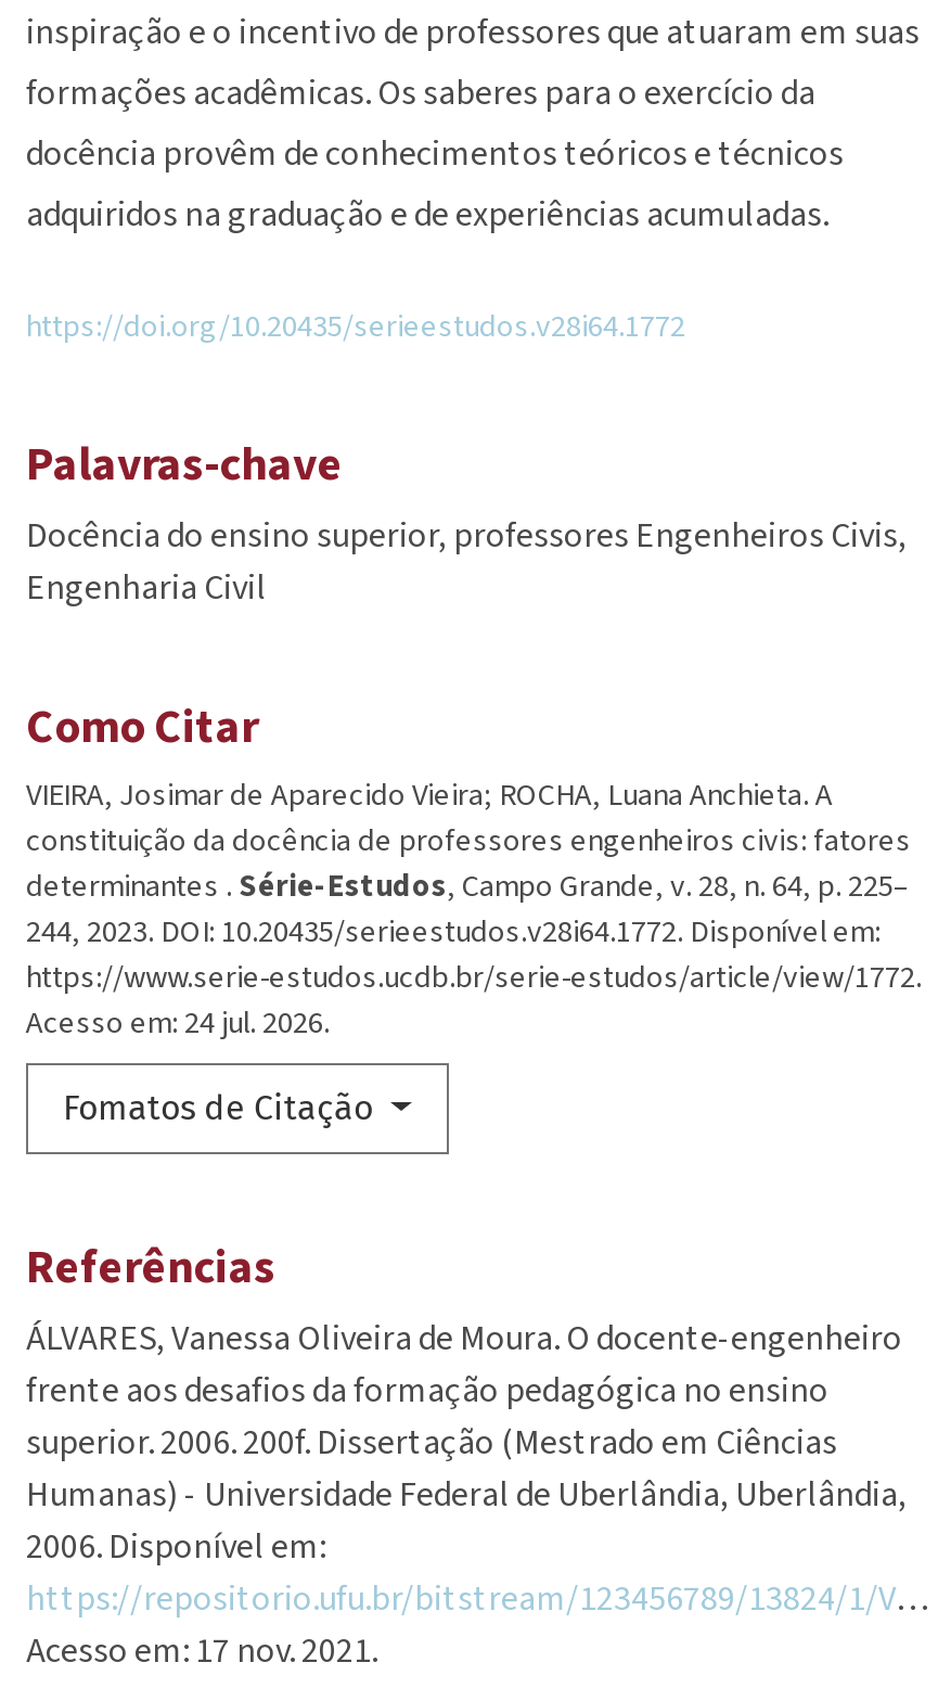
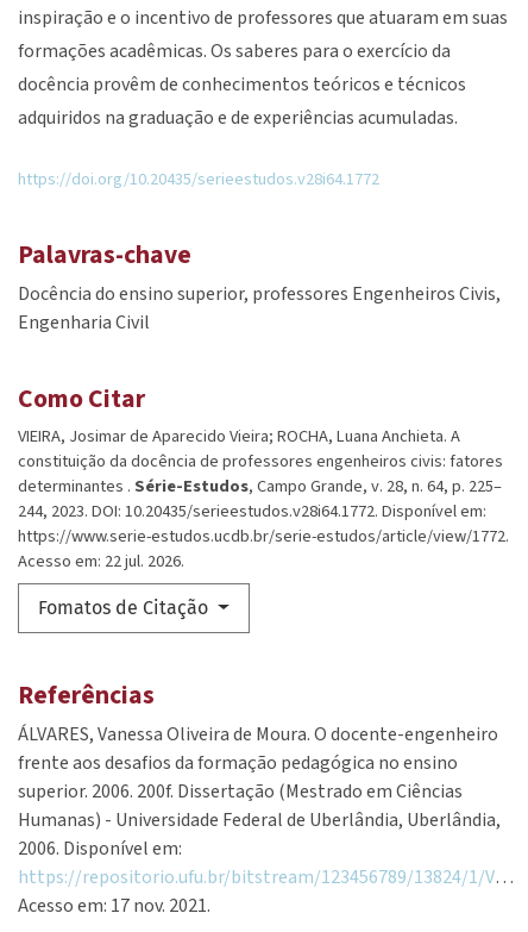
- Acesso em: 24 jul. 2026.
+ Acesso em: 22 jul. 2026.
